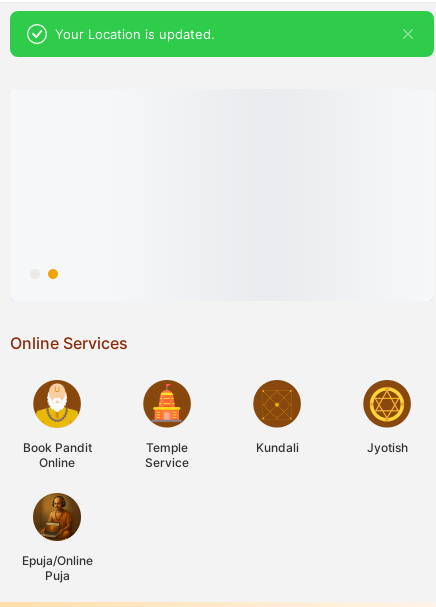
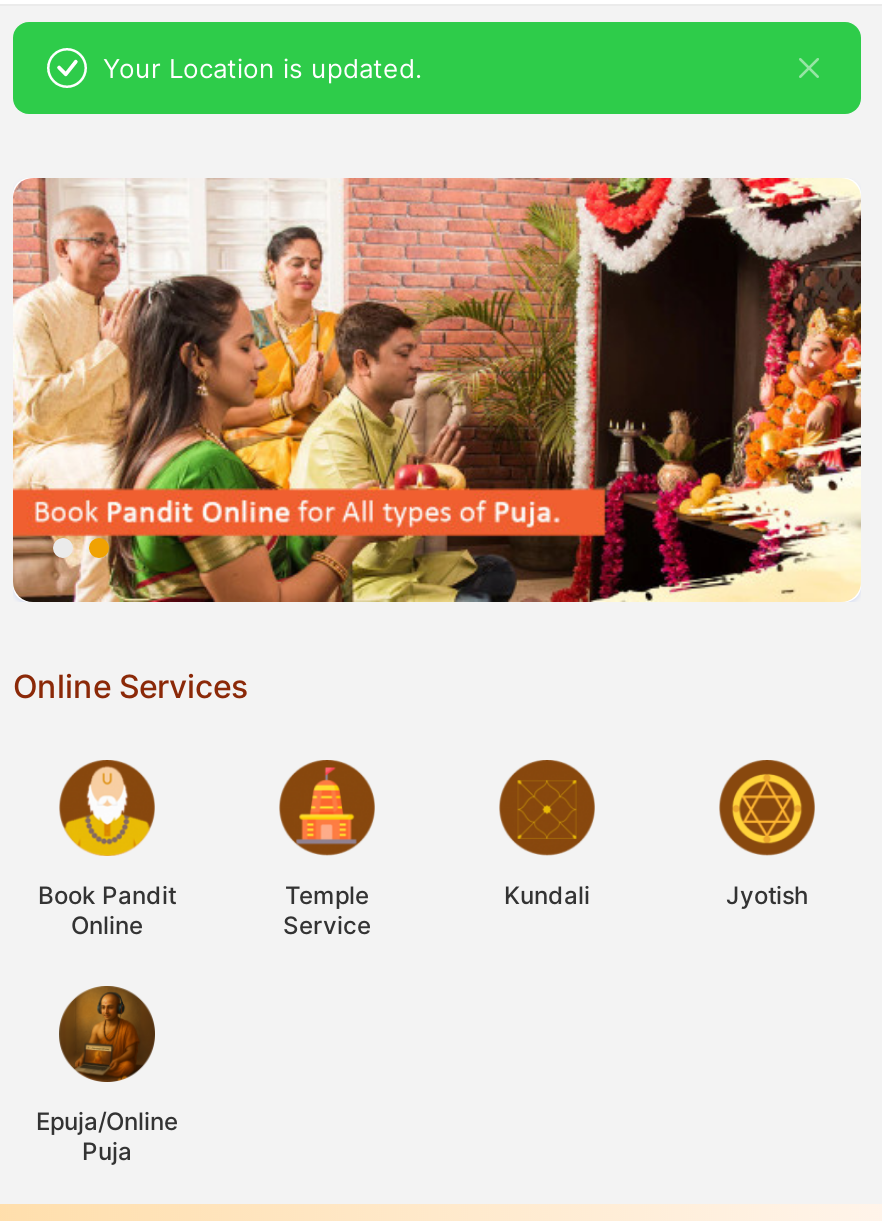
+ [image]
